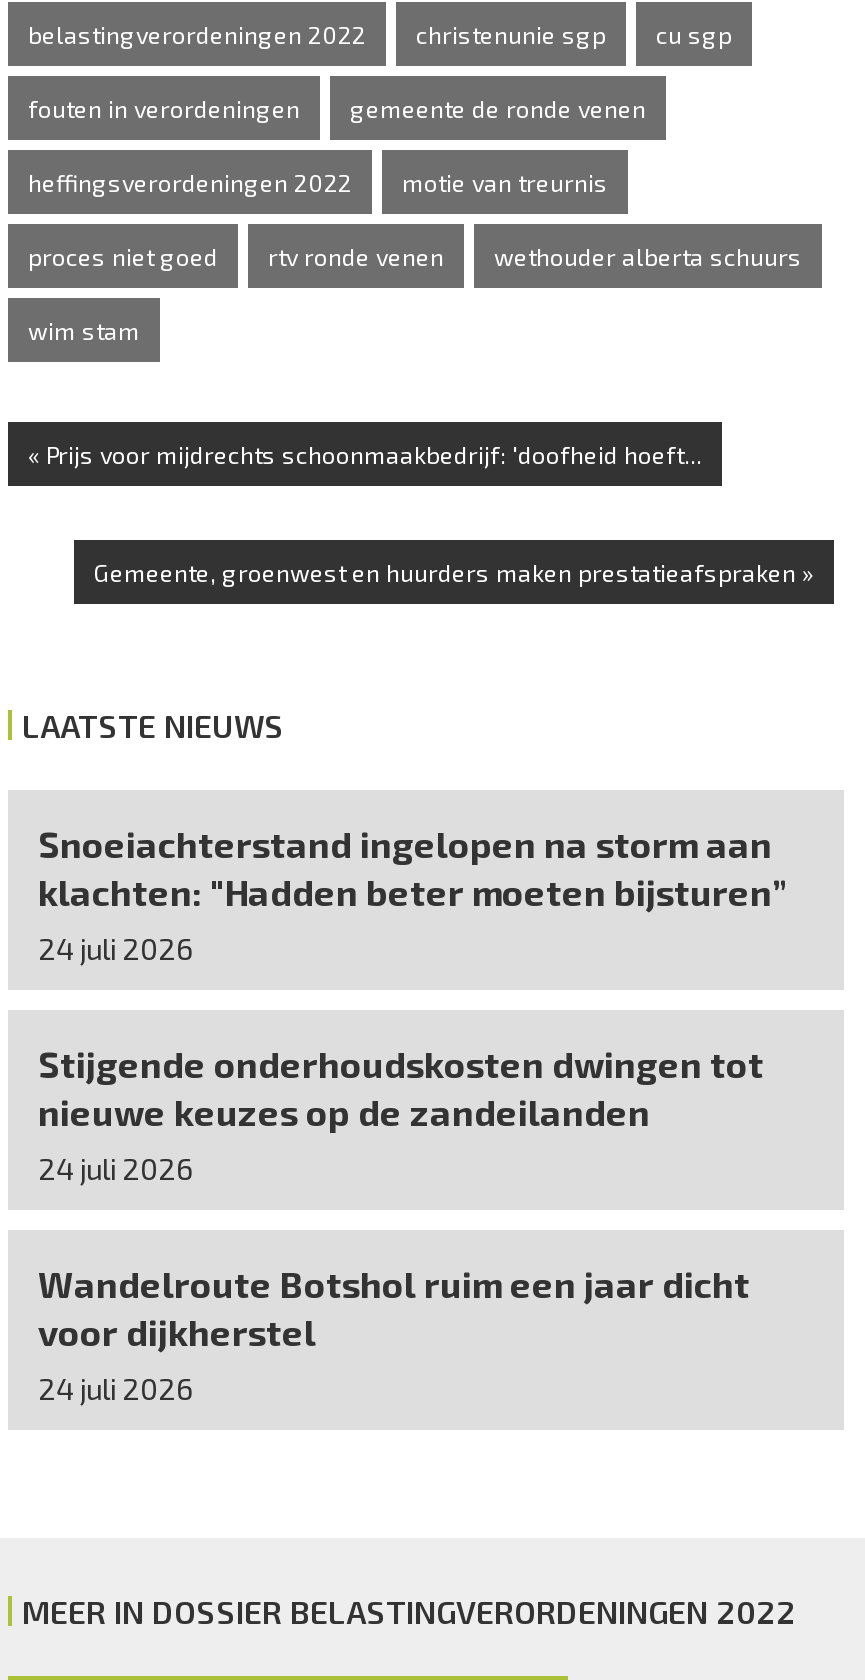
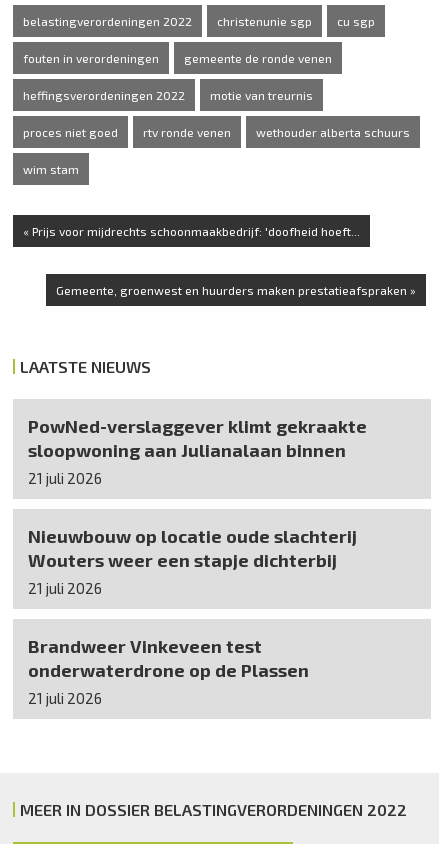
- Snoeiachterstand ingelopen na storm aan
- klachten: "Hadden beter moeten bijsturen”
- 24 juli 2026
+ PowNed-verslaggever klimt gekraakte
+ sloopwoning aan Julianalaan binnen
+ 21 juli 2026

- Stijgende onderhoudskosten dwingen tot
- nieuwe keuzes op de zandeilanden
- 24 juli 2026
+ Nieuwbouw op locatie oude slachterij
+ Wouters weer een stapje dichterbij
+ 21 juli 2026

- Wandelroute Botshol ruim een jaar dicht
- voor dijkherstel
- 24 juli 2026
+ Brandweer Vinkeveen test
+ onderwaterdrone op de Plassen
+ 21 juli 2026
